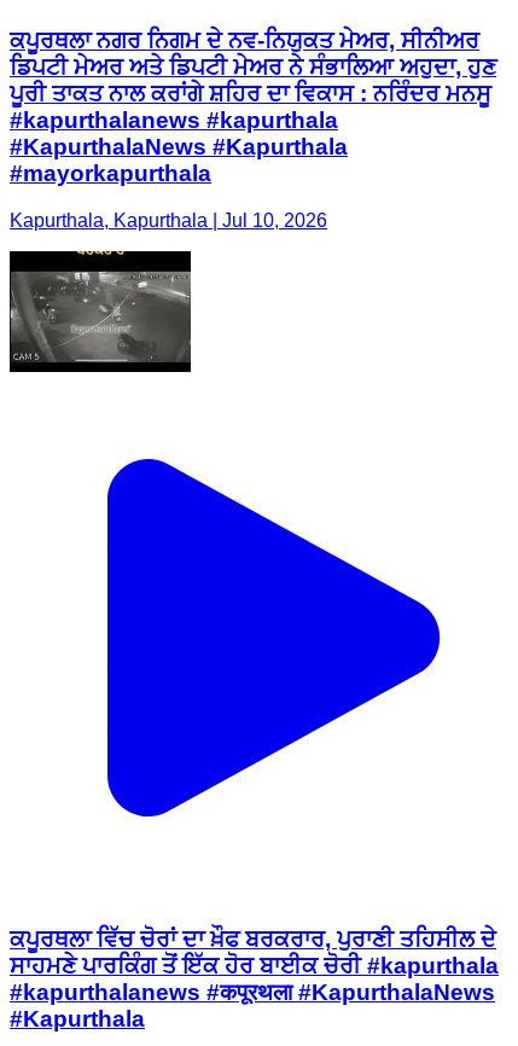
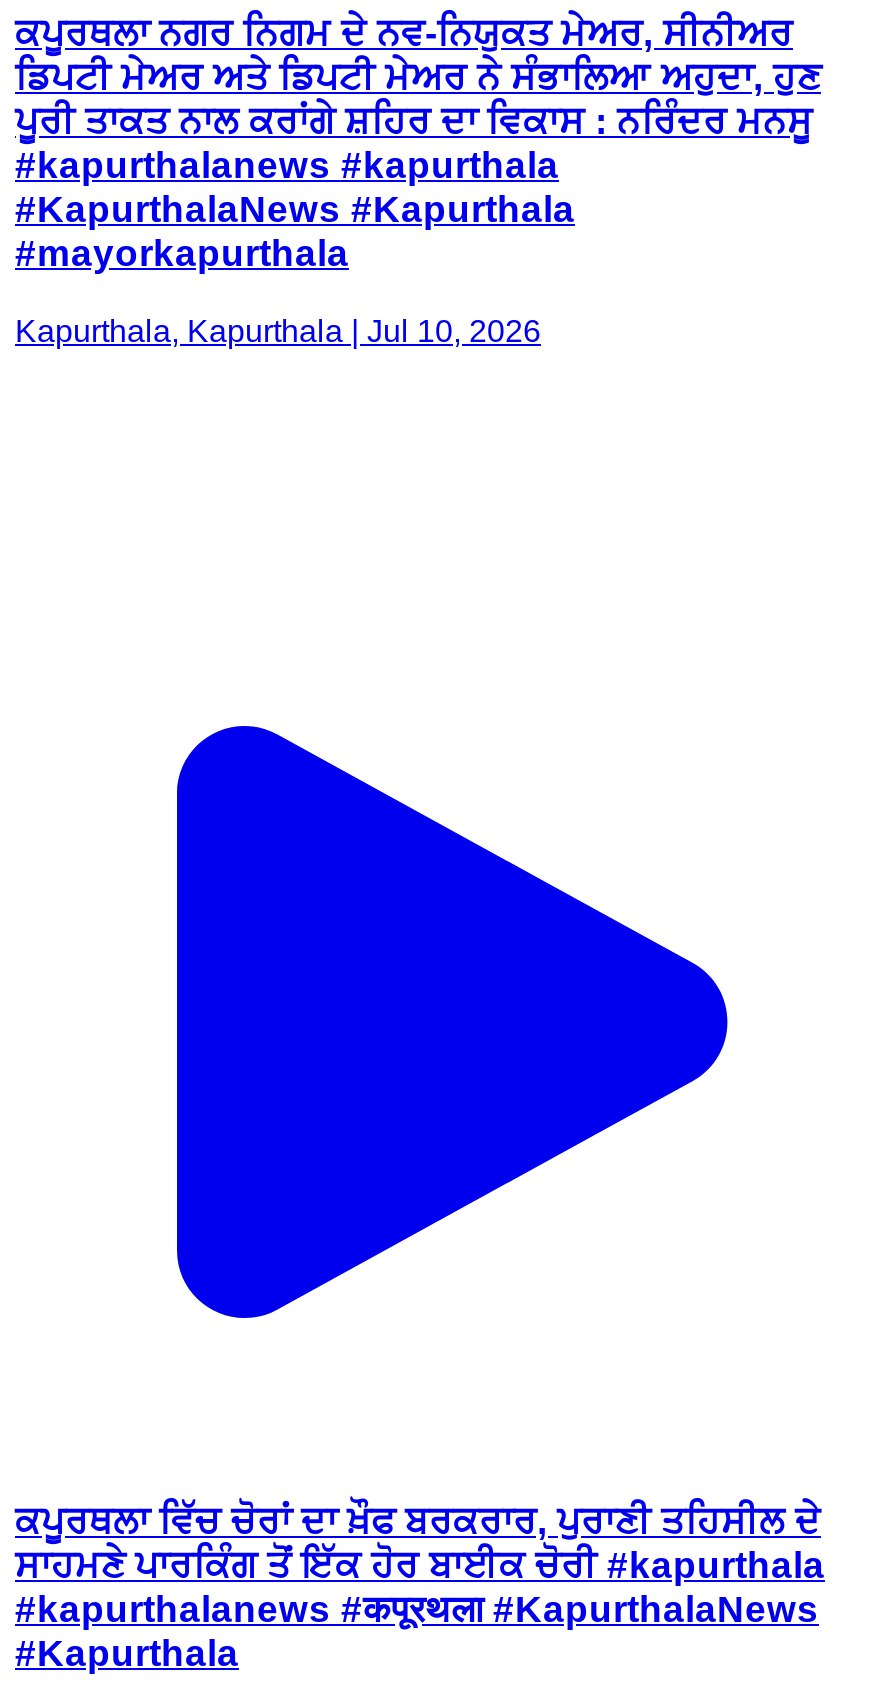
- [image]
